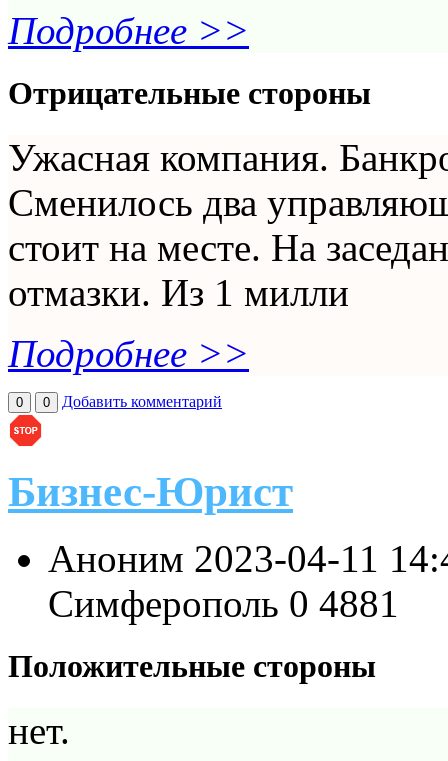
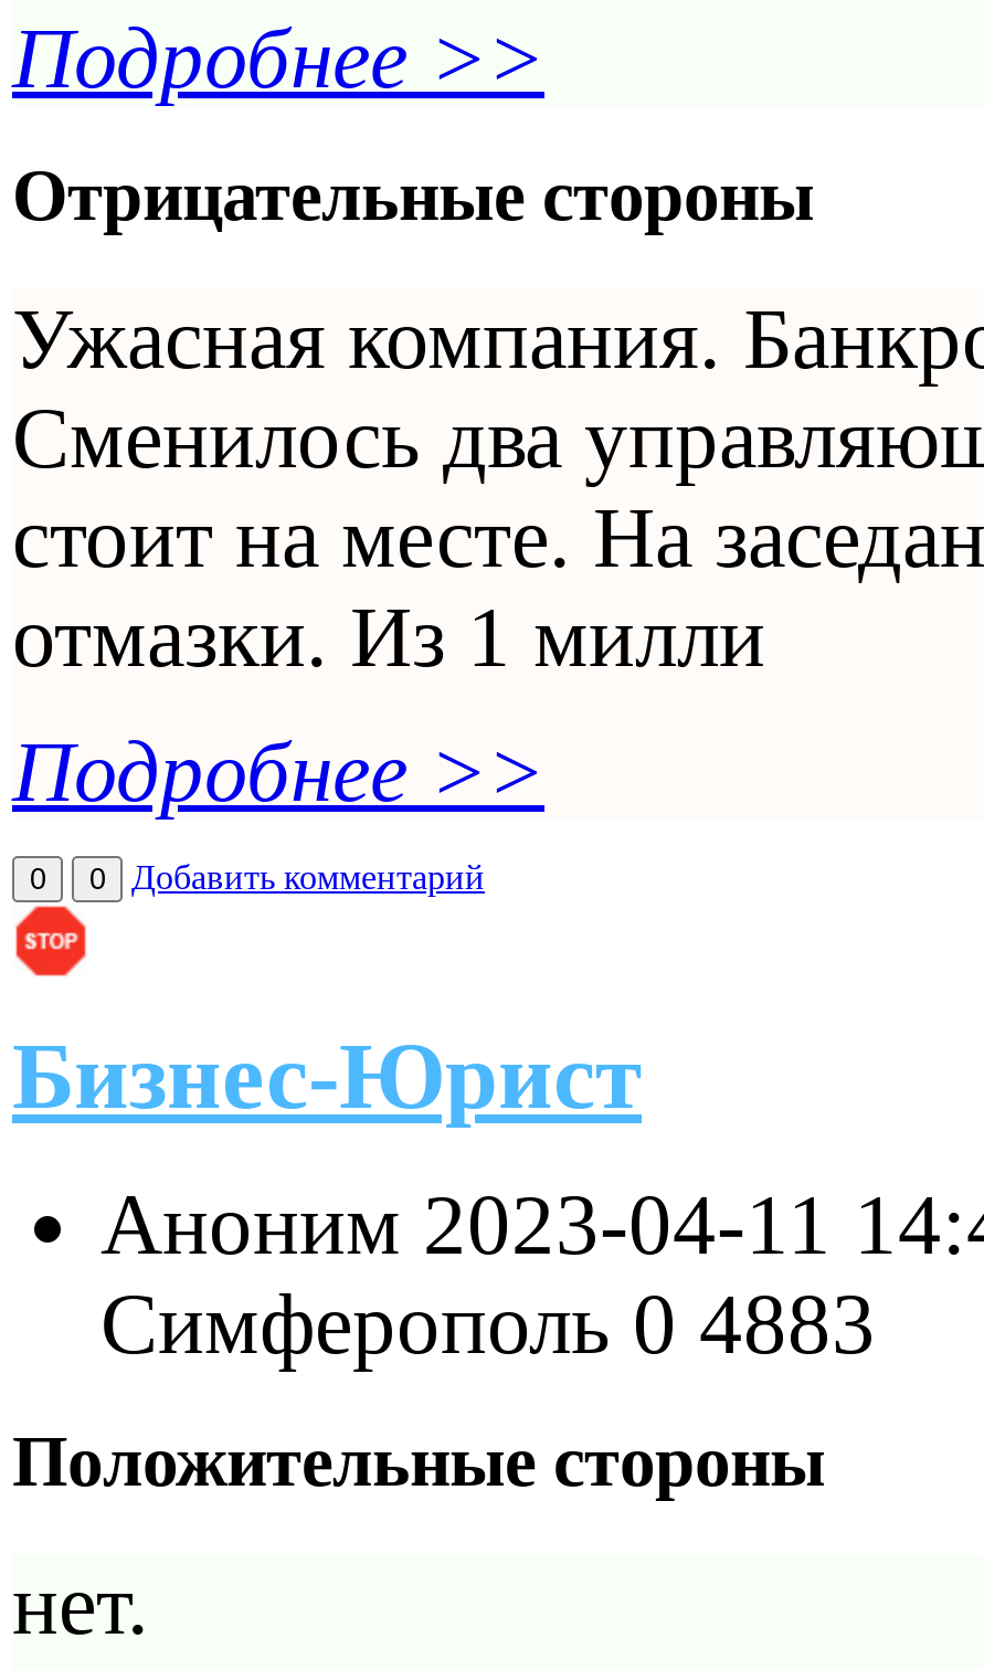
- Симферополь 0 4881
+ Симферополь 0 4883
